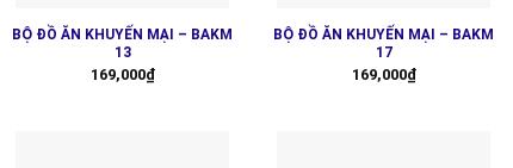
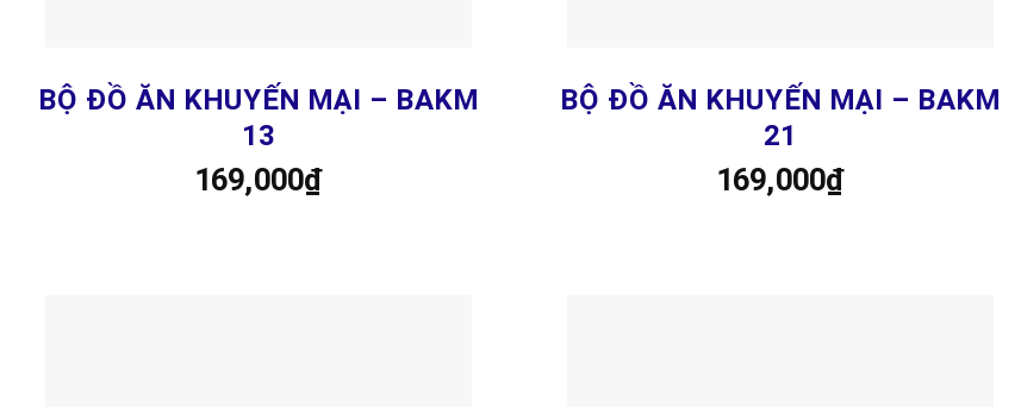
- 17
+ 21
